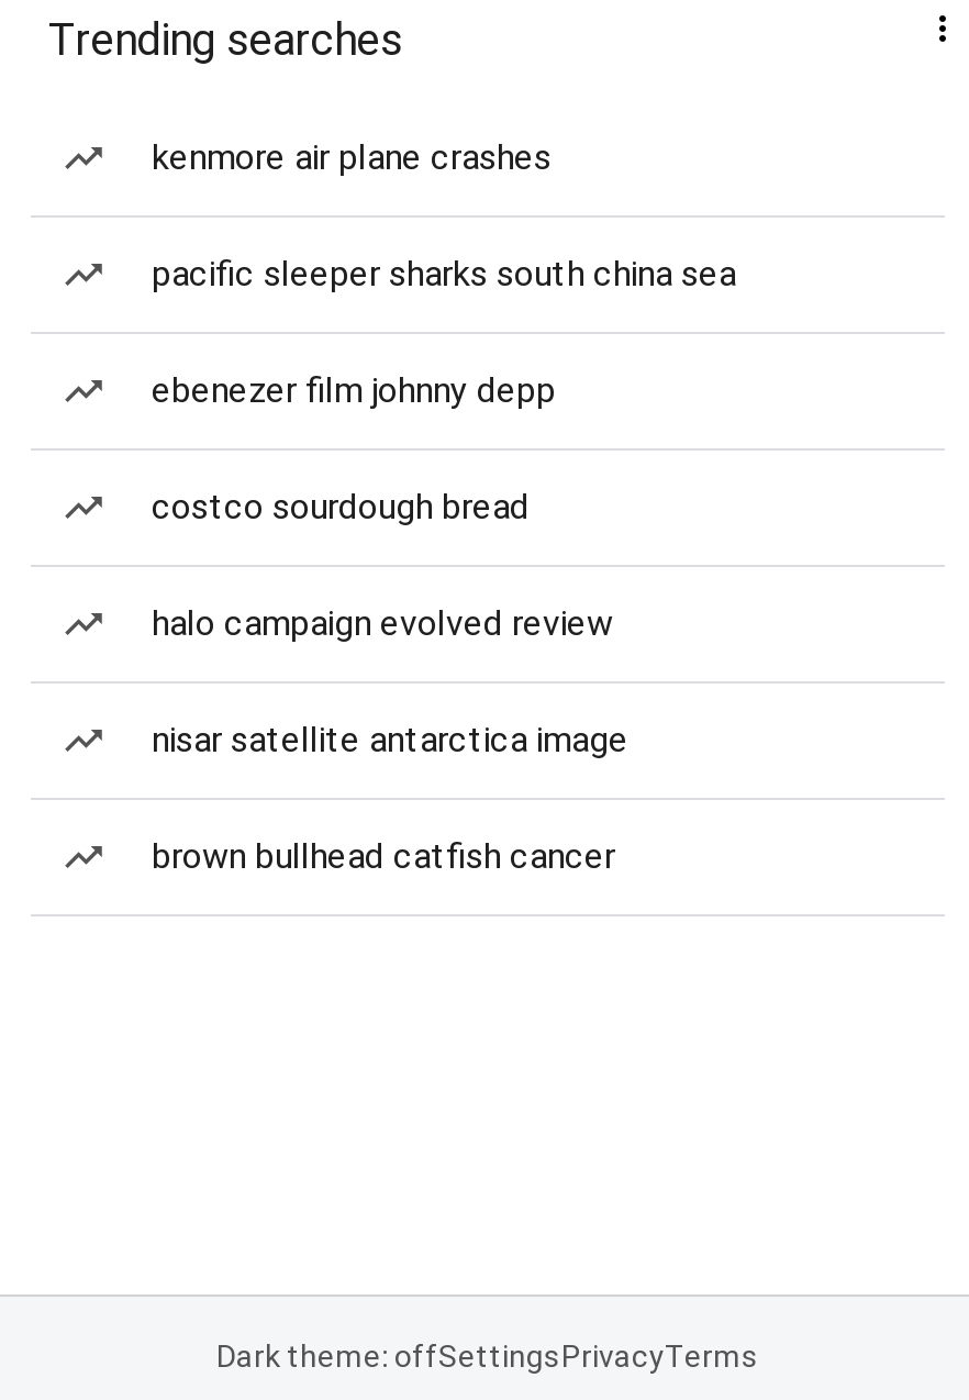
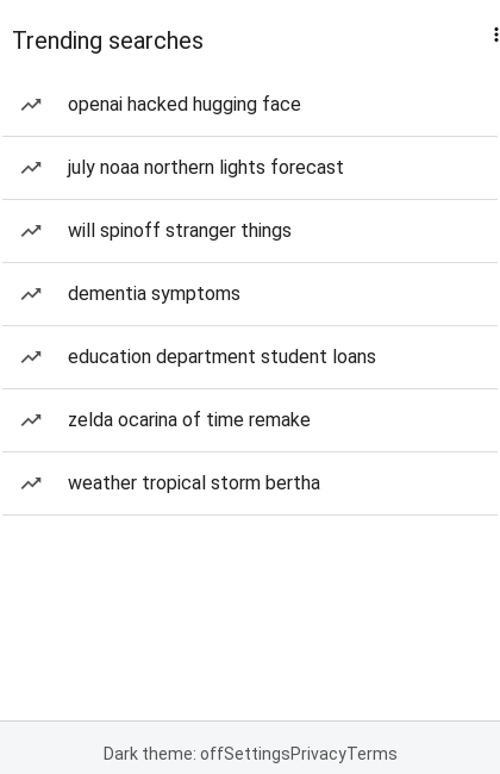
- kenmore air plane crashes
+ openai hacked hugging face

- pacific sleeper sharks south china sea
+ july noaa northern lights forecast

- ebenezer film johnny depp
+ will spinoff stranger things

- costco sourdough bread
+ dementia symptoms

- halo campaign evolved review
+ education department student loans

- nisar satellite antarctica image
+ zelda ocarina of time remake

- brown bullhead catfish cancer
+ weather tropical storm bertha
